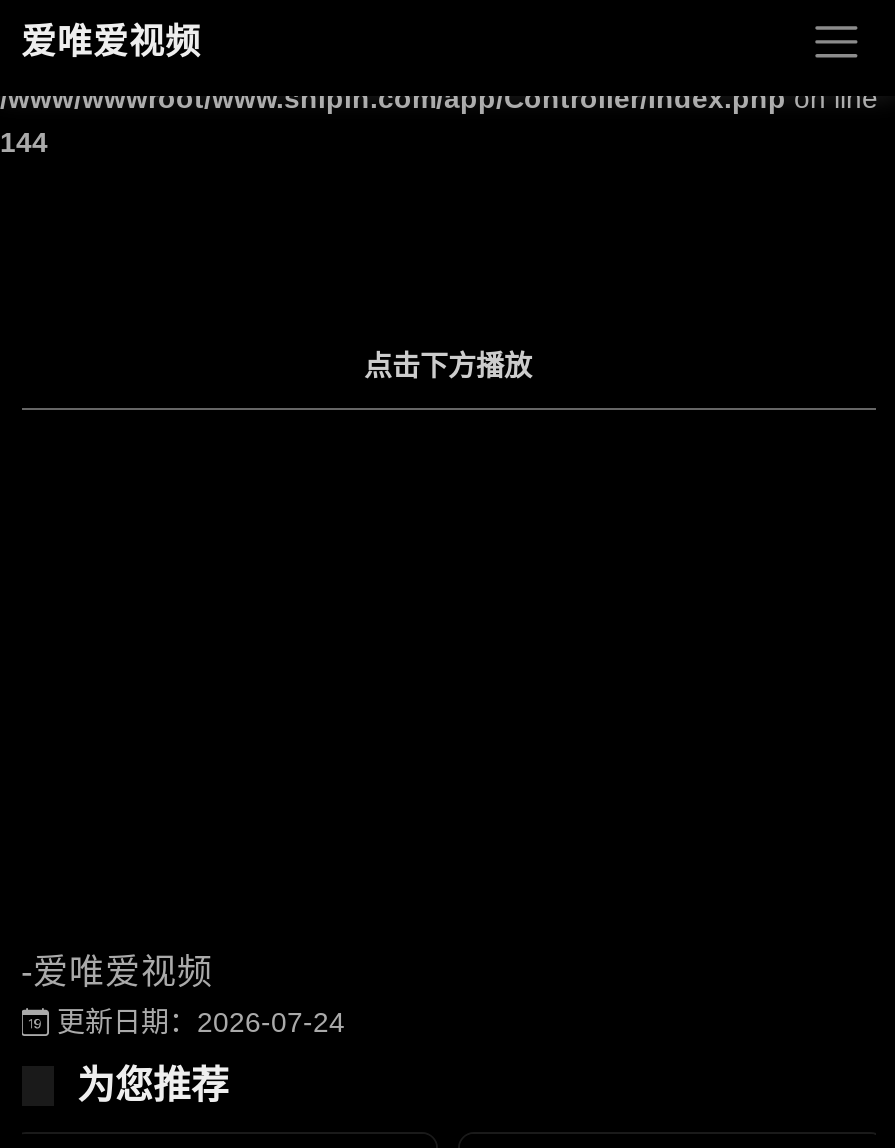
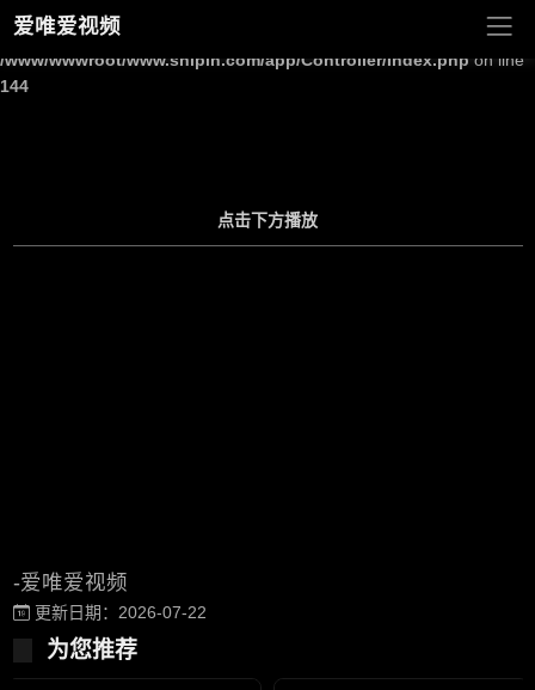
- 更新日期：2026-07-24
+ 更新日期：2026-07-22
